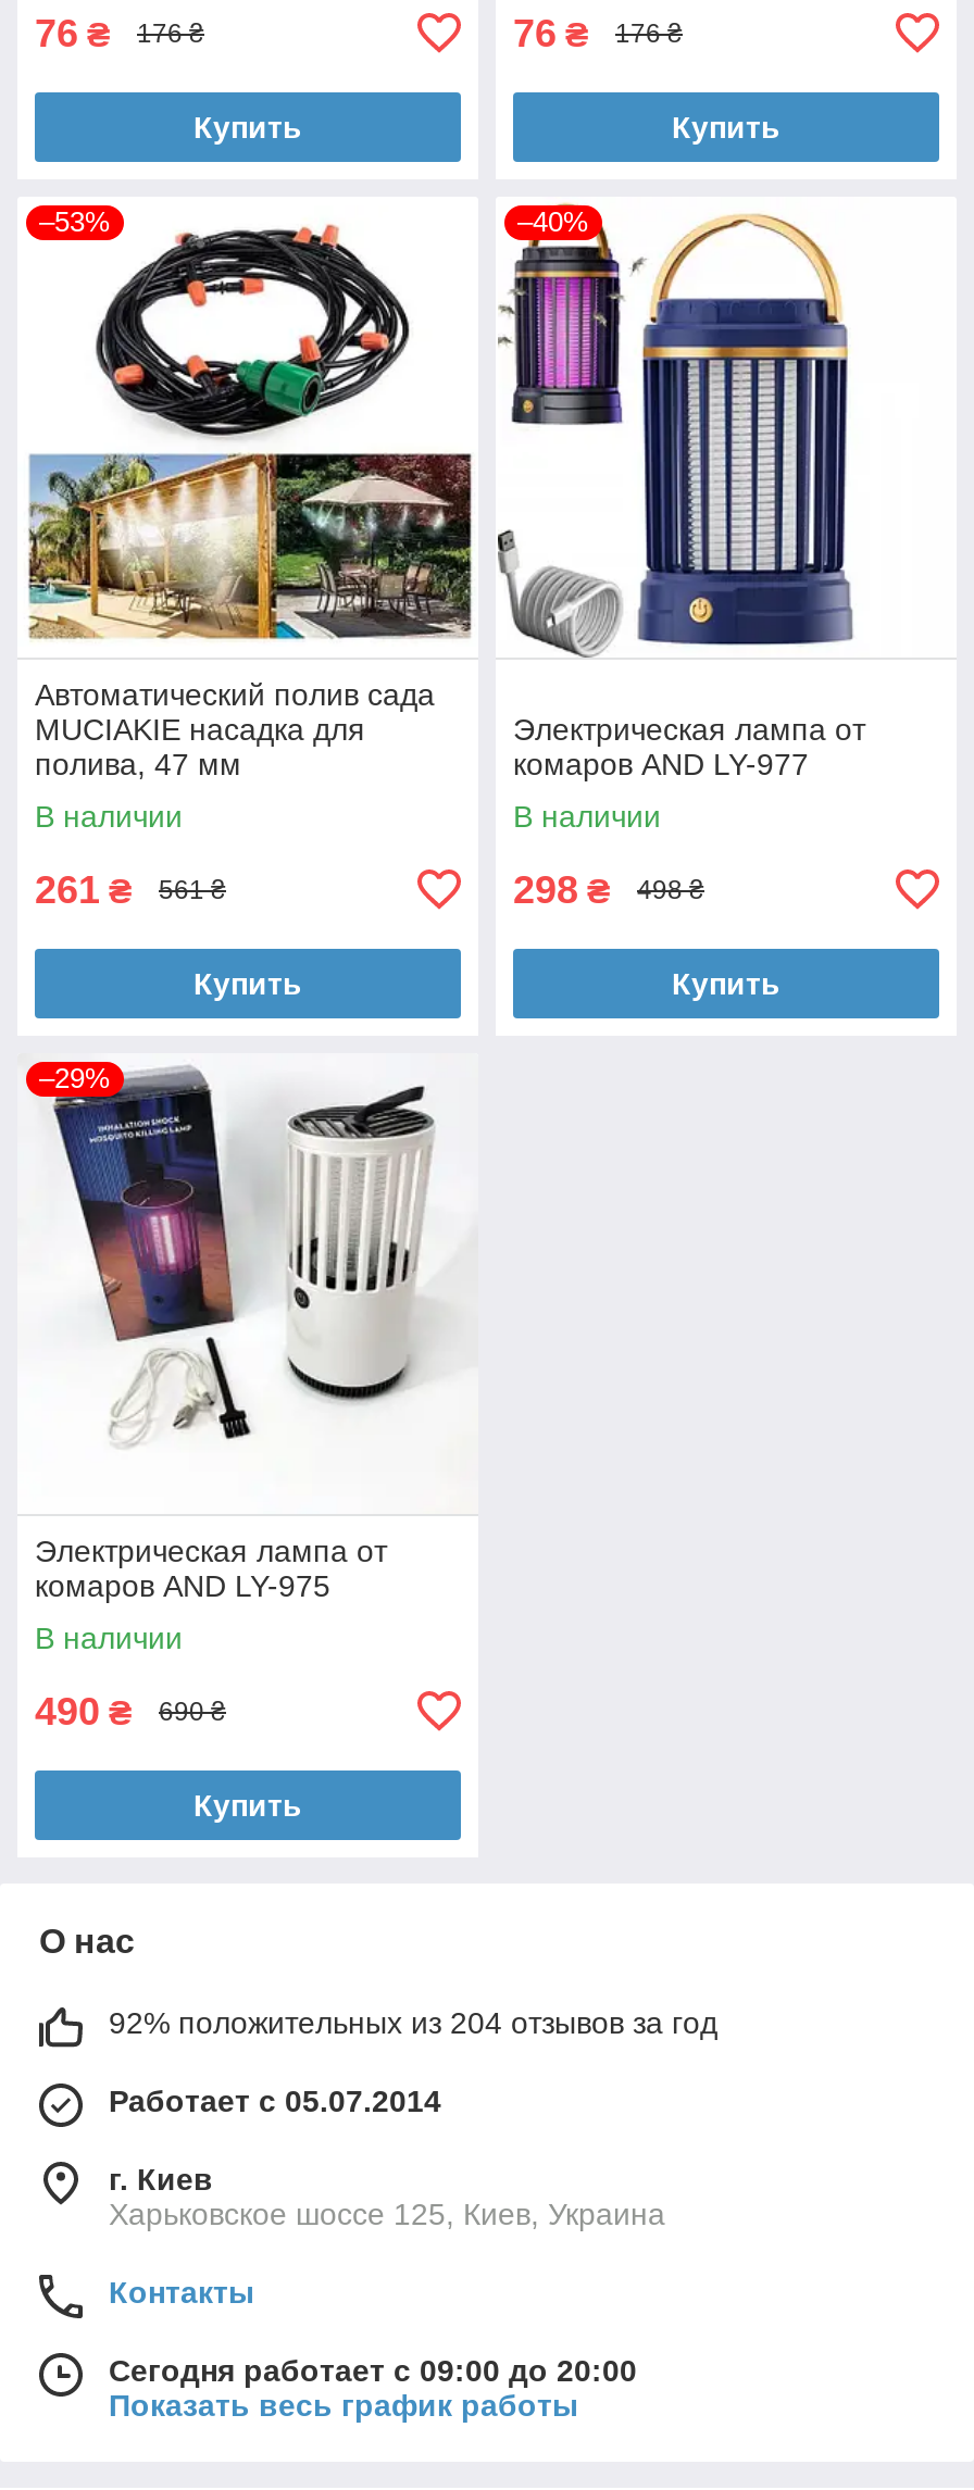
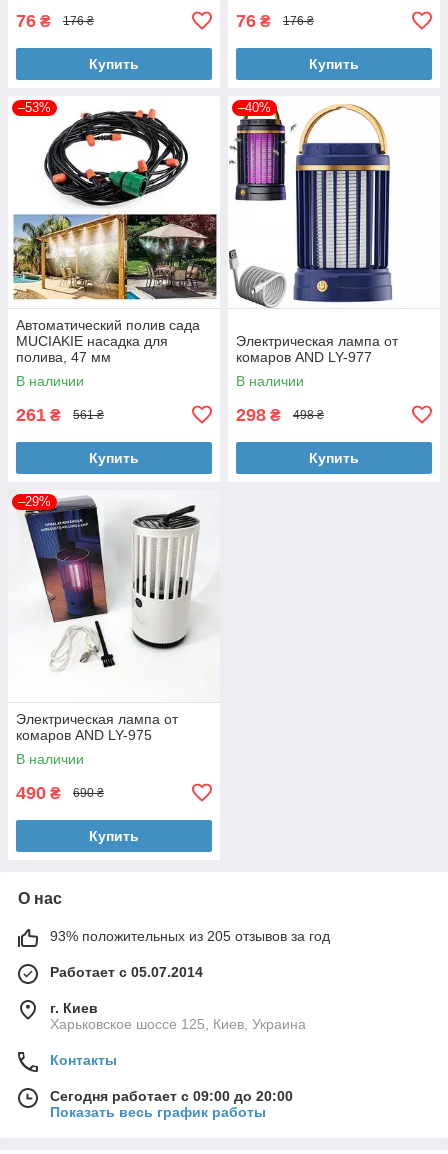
- 92% положительных из 204 отзывов за год
+ 93% положительных из 205 отзывов за год
